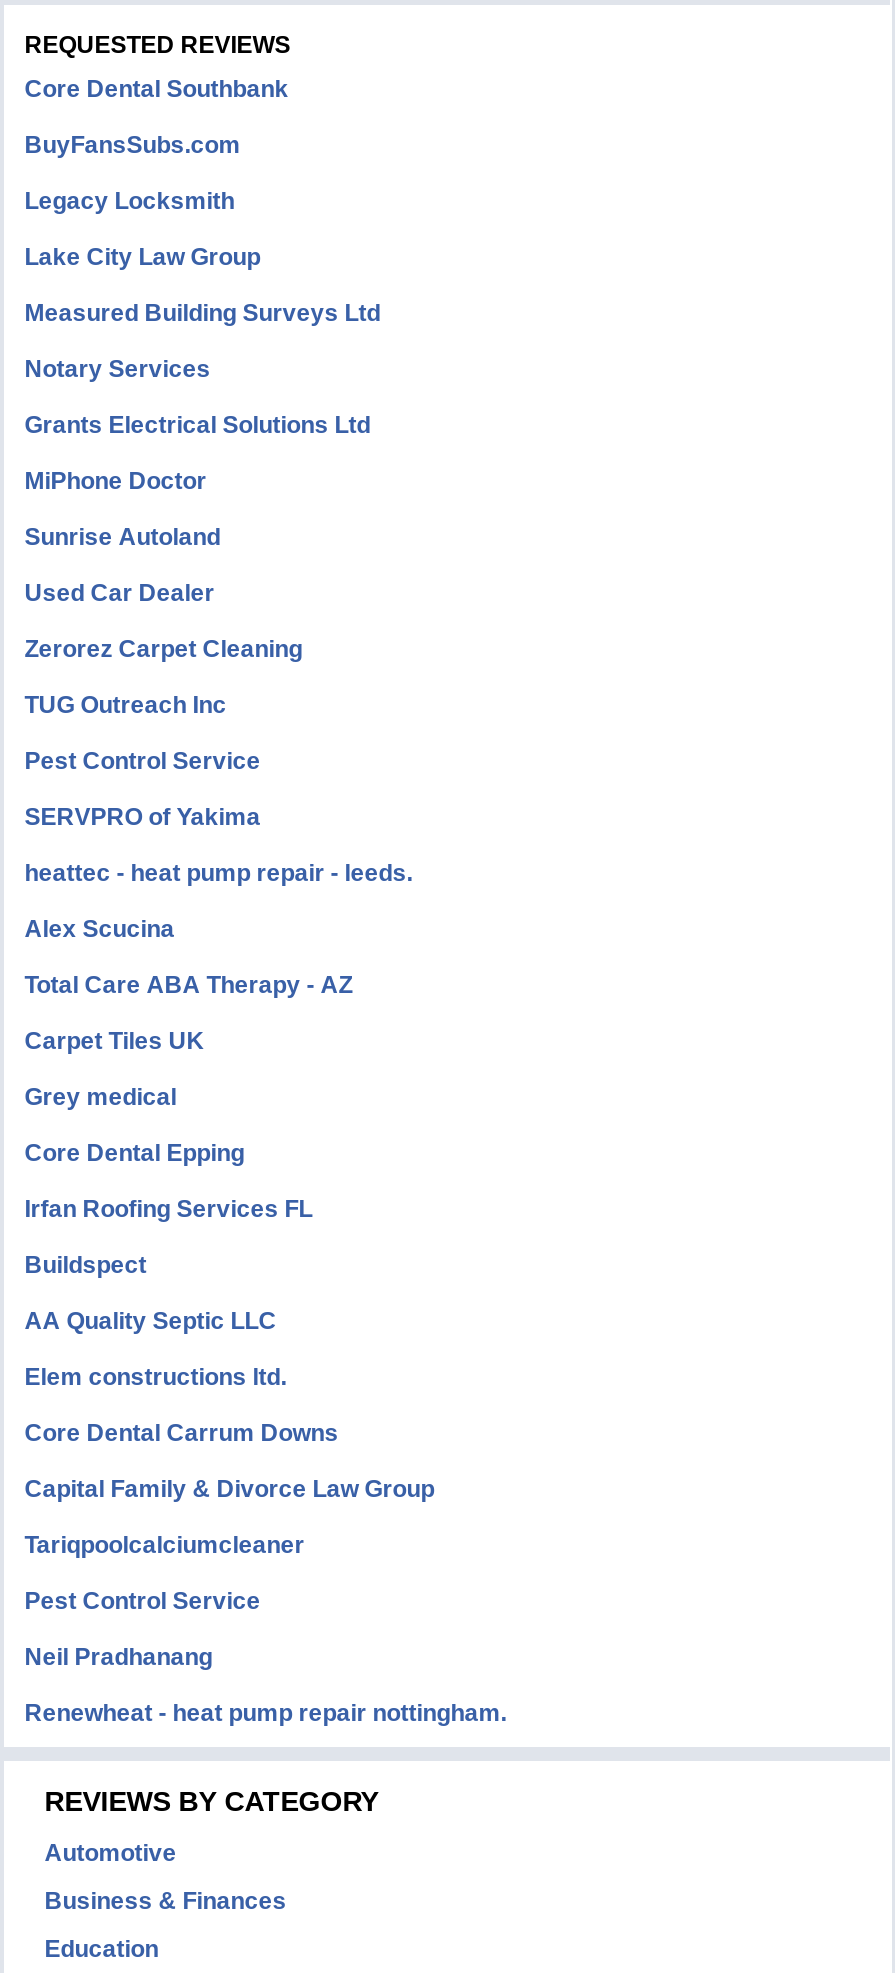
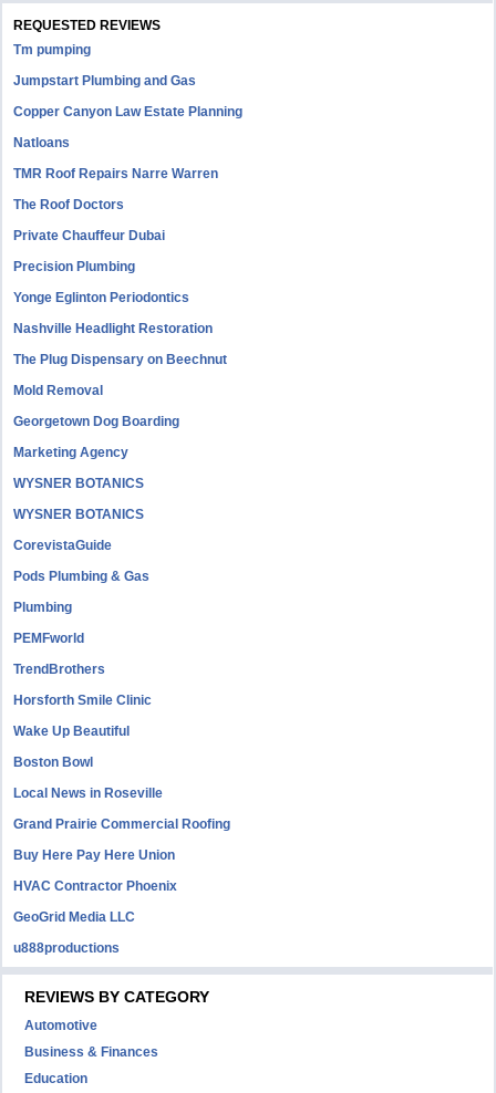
- Core Dental Southbank
+ Tm pumping

- BuyFansSubs.com
+ Jumpstart Plumbing and Gas

- Legacy Locksmith
+ Copper Canyon Law Estate Planning

- Lake City Law Group
+ Natloans

- Measured Building Surveys Ltd
+ TMR Roof Repairs Narre Warren

- Notary Services
+ The Roof Doctors

- Grants Electrical Solutions Ltd
+ Private Chauffeur Dubai

- MiPhone Doctor
+ Precision Plumbing

- Sunrise Autoland
+ Yonge Eglinton Periodontics

- Used Car Dealer
+ Nashville Headlight Restoration

- Zerorez Carpet Cleaning
+ The Plug Dispensary on Beechnut

- TUG Outreach Inc
+ Mold Removal

- Pest Control Service
+ Georgetown Dog Boarding

- SERVPRO of Yakima
+ Marketing Agency

- heattec - heat pump repair - leeds.
+ WYSNER BOTANICS

- Alex Scucina
+ WYSNER BOTANICS

- Total Care ABA Therapy - AZ
+ CorevistaGuide

- Carpet Tiles UK
+ Pods Plumbing & Gas

- Grey medical
+ Plumbing

- Core Dental Epping
+ PEMFworld

- Irfan Roofing Services FL
+ TrendBrothers

- Buildspect
+ Horsforth Smile Clinic

- AA Quality Septic LLC
+ Wake Up Beautiful

- Elem constructions ltd.
+ Boston Bowl

- Core Dental Carrum Downs
+ Local News in Roseville

- Capital Family & Divorce Law Group
+ Grand Prairie Commercial Roofing

- Tariqpoolcalciumcleaner
+ Buy Here Pay Here Union

- Pest Control Service
+ HVAC Contractor Phoenix

- Neil Pradhanang
+ GeoGrid Media LLC

- Renewheat - heat pump repair nottingham.
+ u888productions
